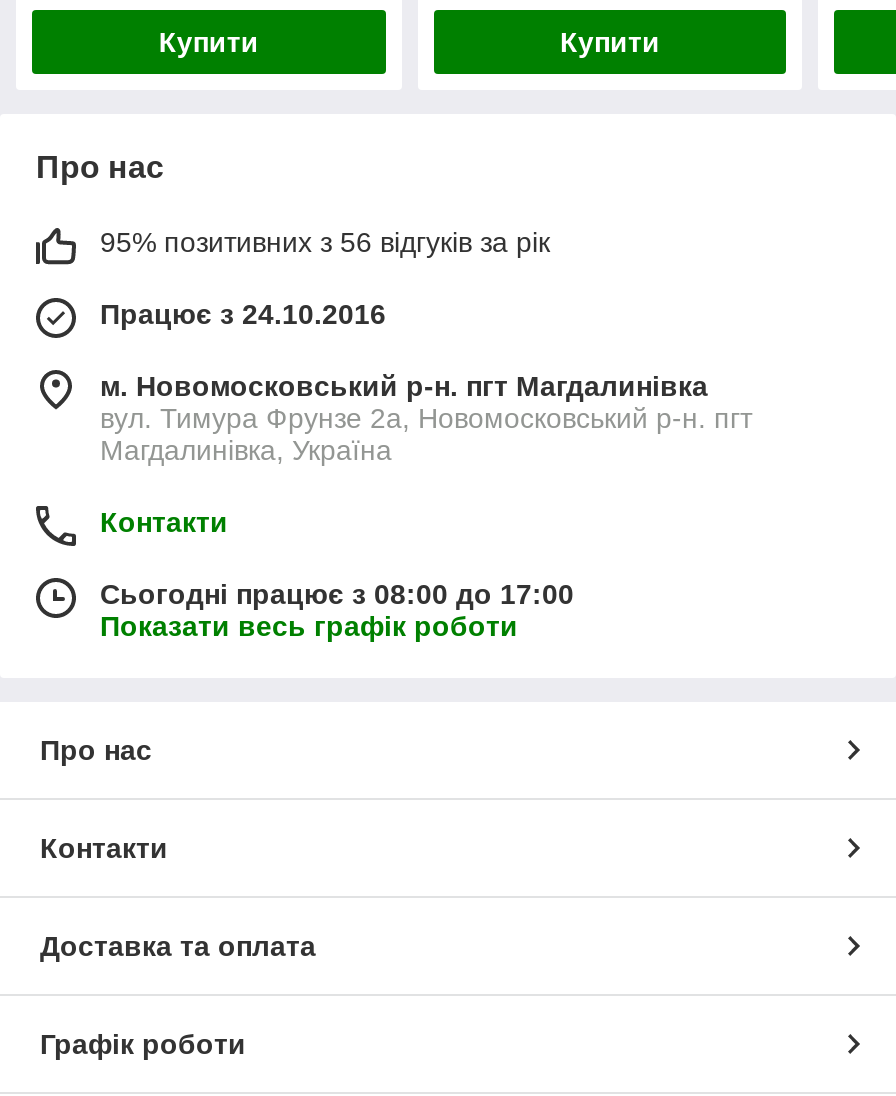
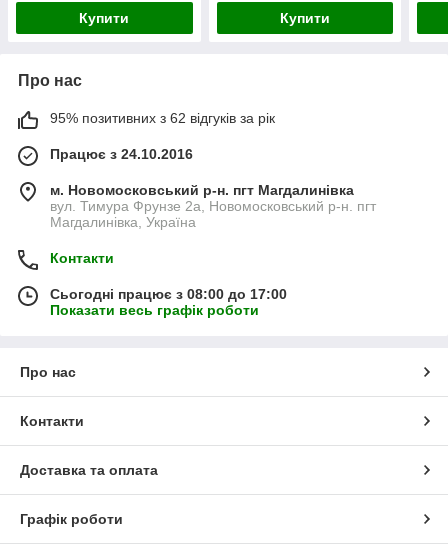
- 95% позитивних з 56 відгуків за рік
+ 95% позитивних з 62 відгуків за рік
